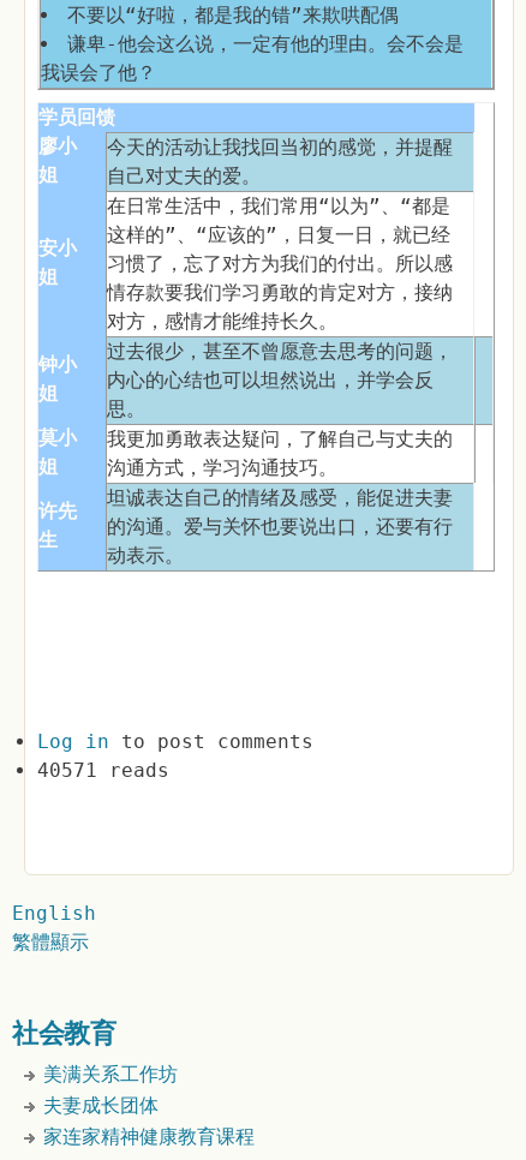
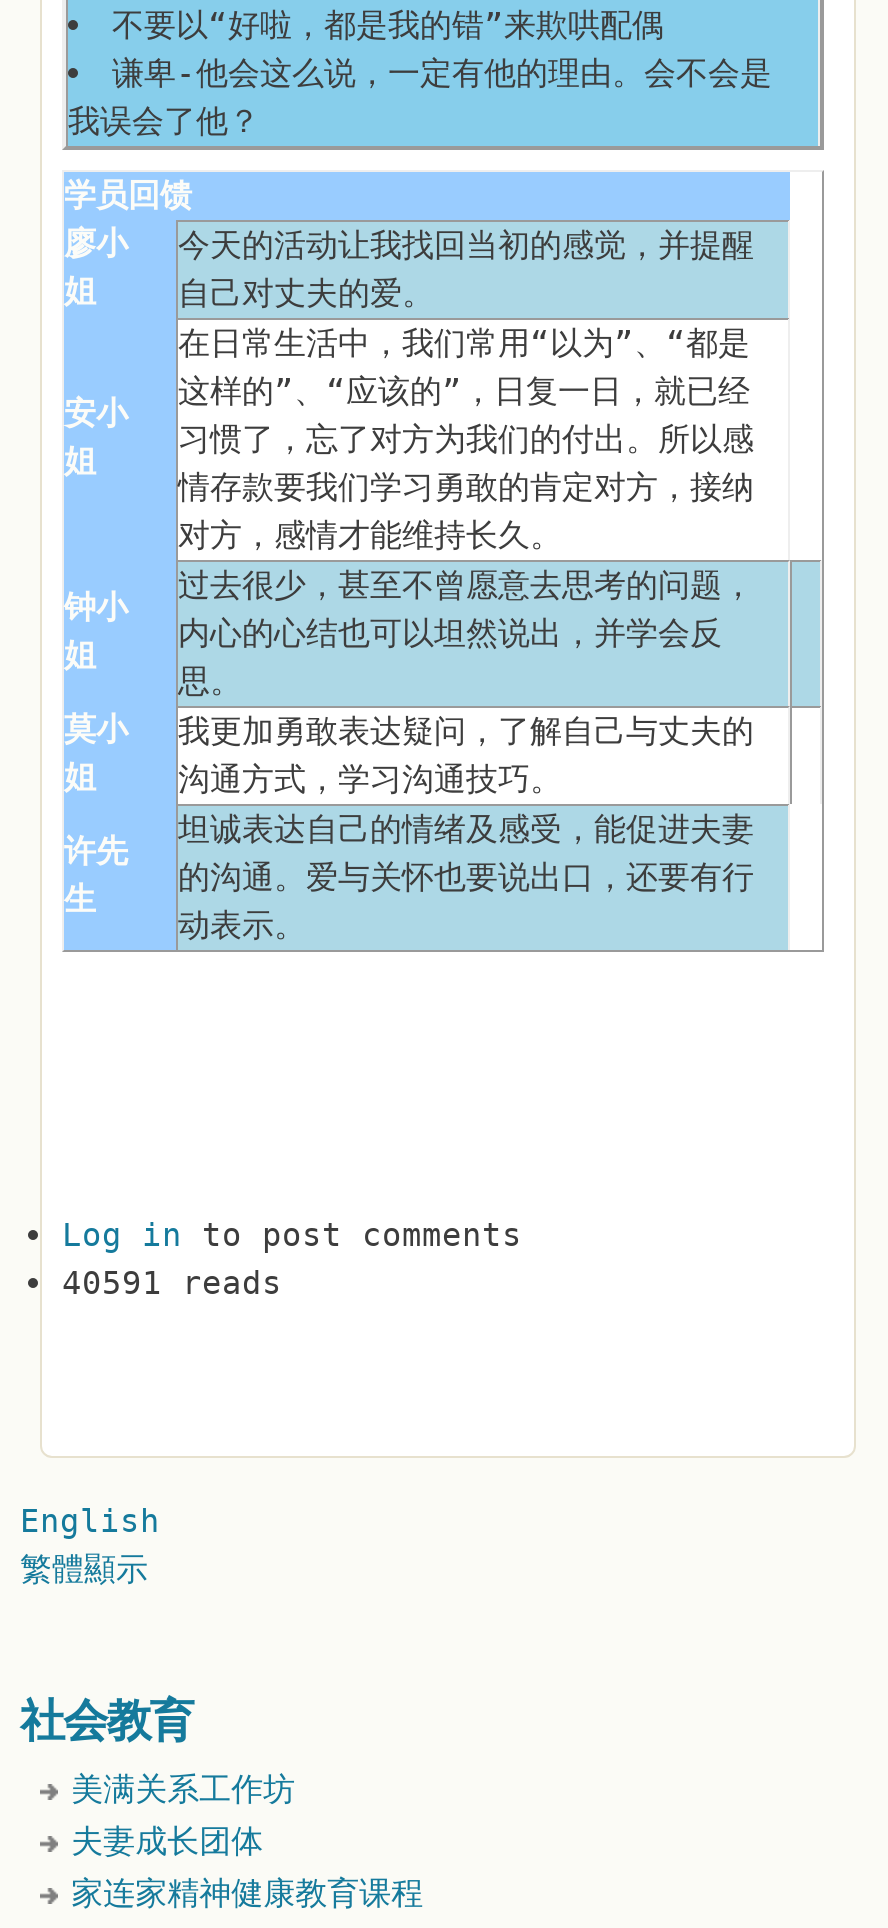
- 40571 reads
+ 40591 reads
